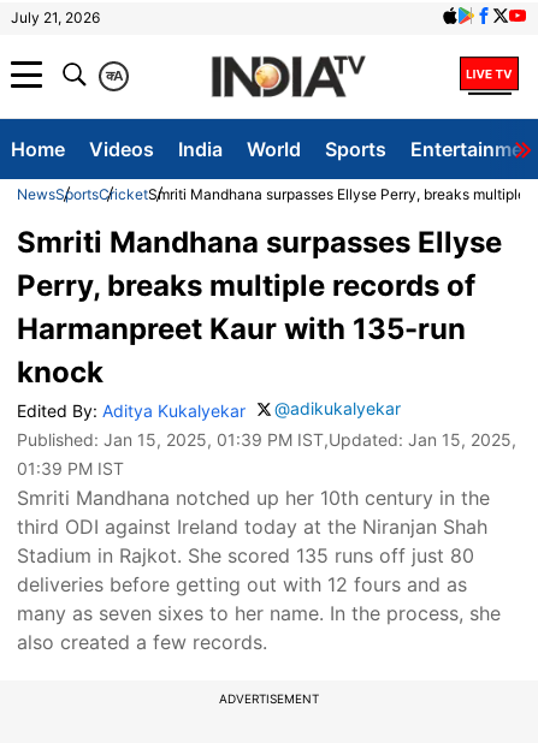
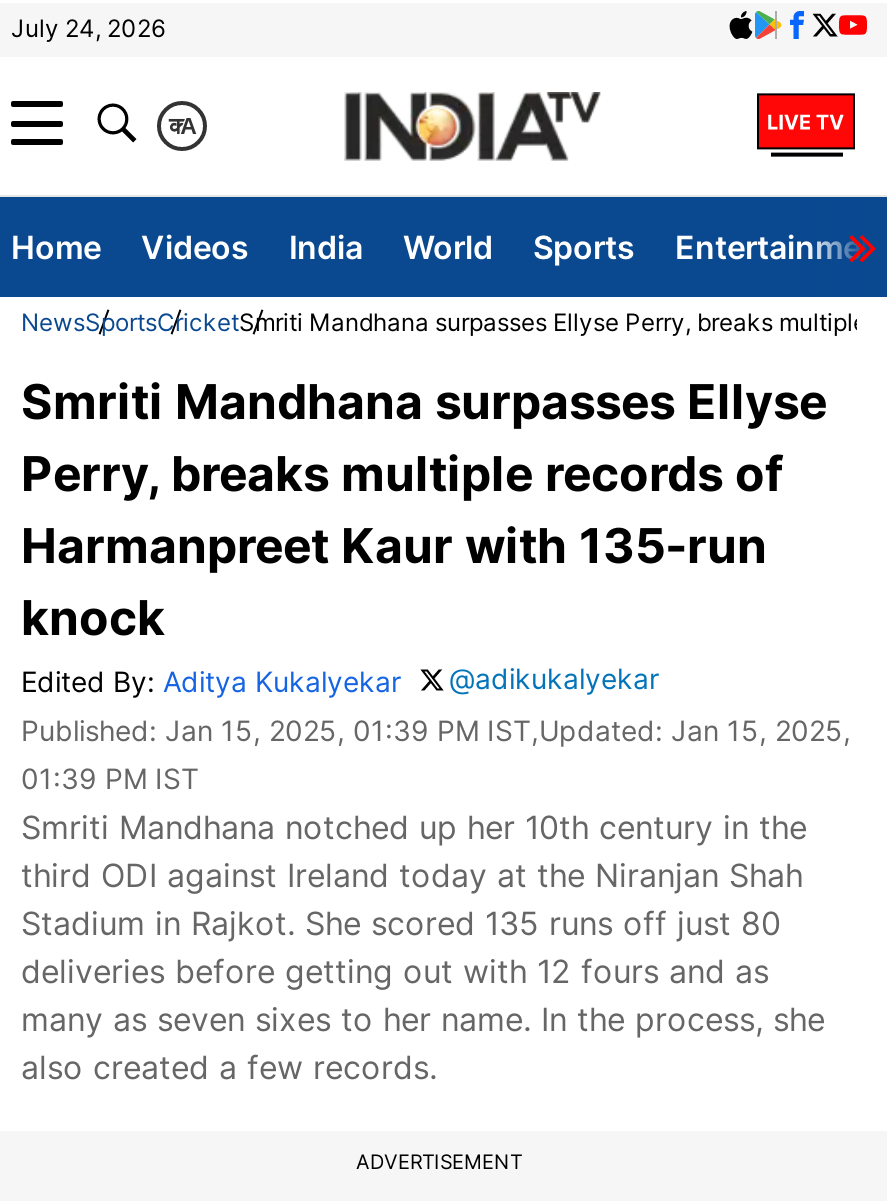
- July 21, 2026
+ July 24, 2026
